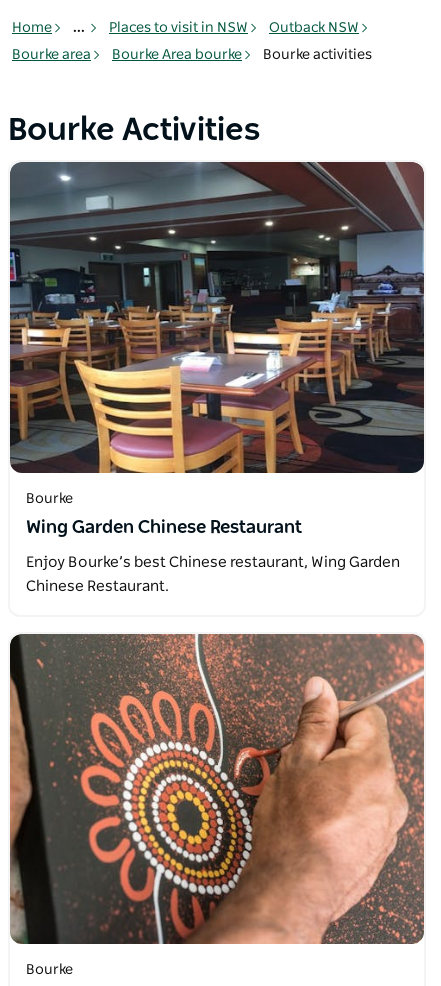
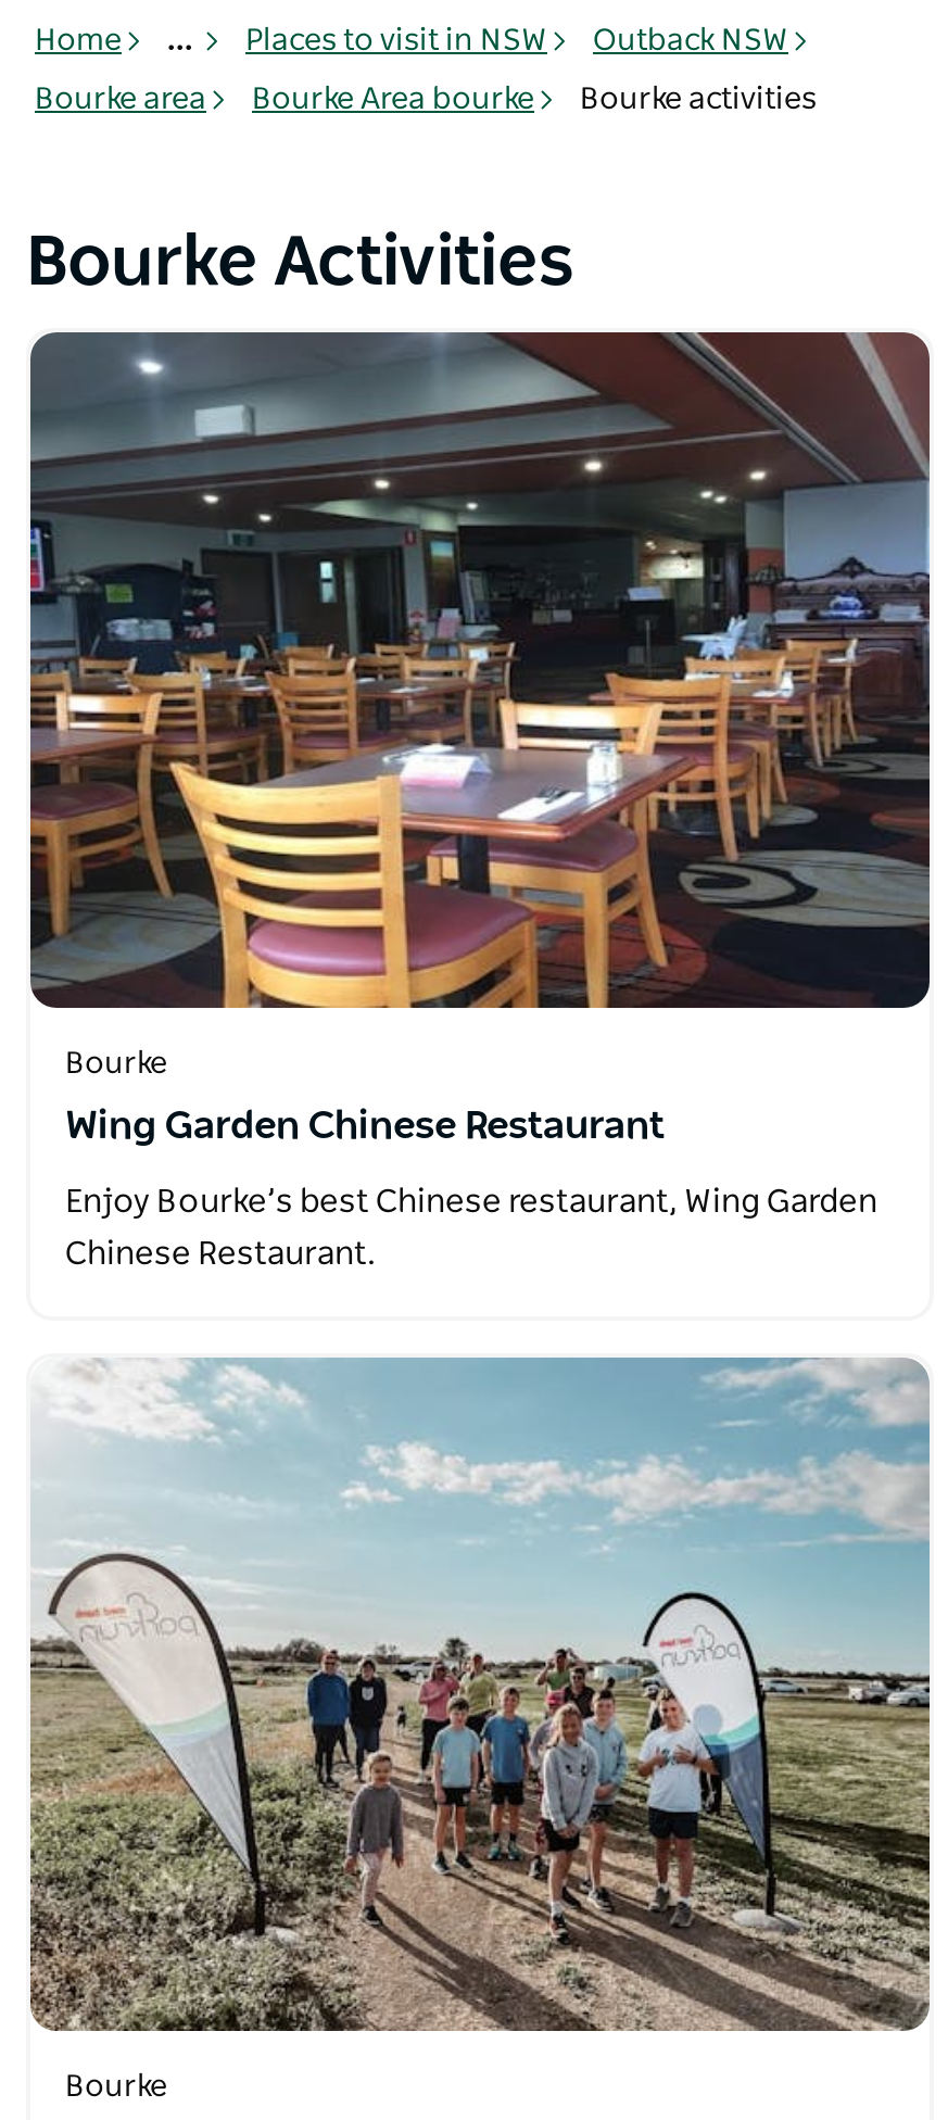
- [image]
+ [image]
